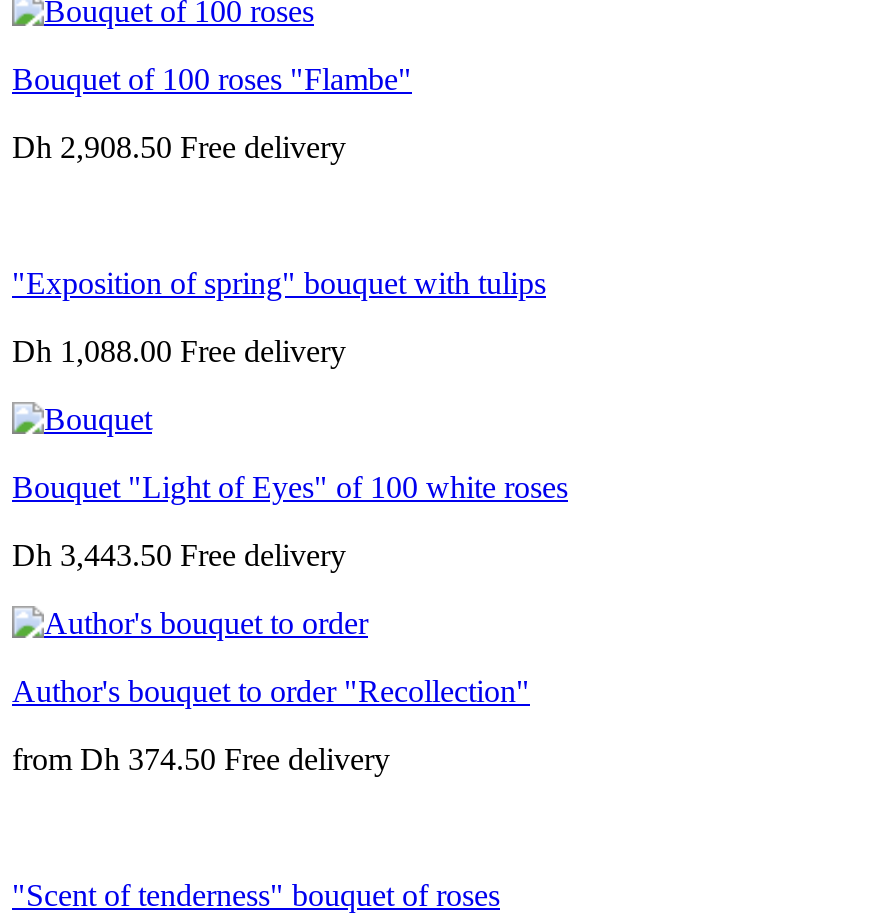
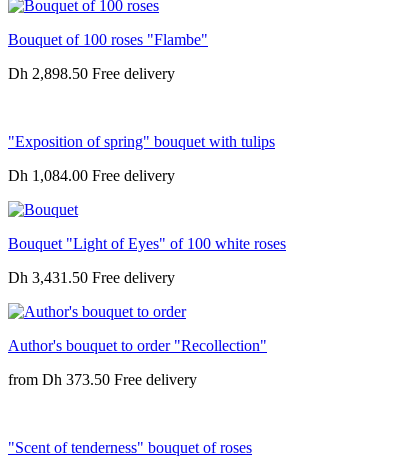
- Dh 2,908.50
+ Dh 2,898.50

- Dh 1,088.00
+ Dh 1,084.00

- Dh 3,443.50
+ Dh 3,431.50

- from Dh 374.50
+ from Dh 373.50
